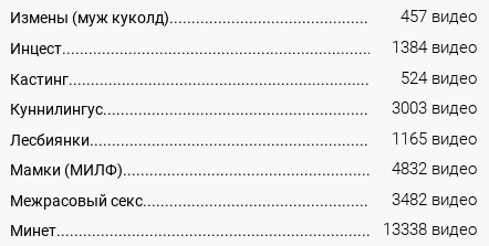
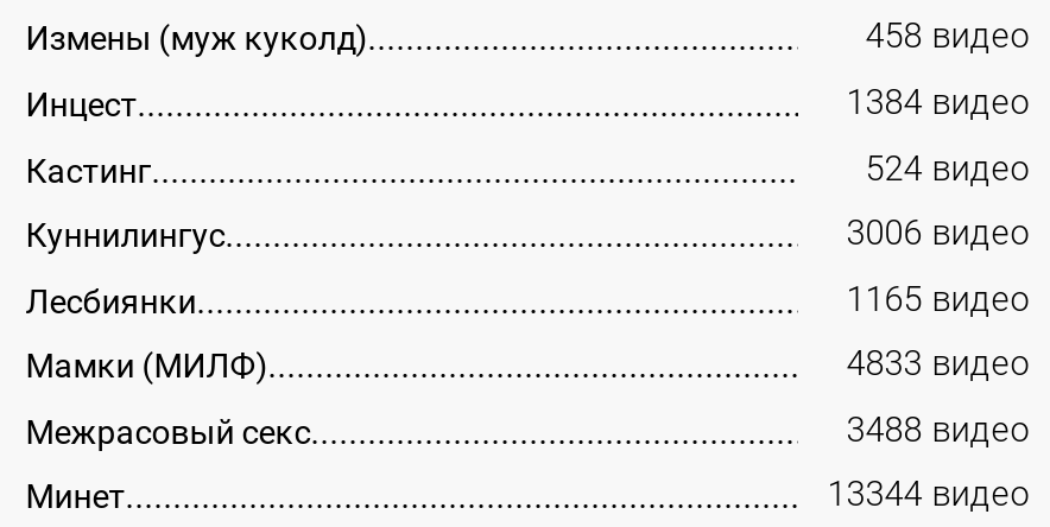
- 457 видео
+ 458 видео

- 3003 видео
+ 3006 видео

- 4832 видео
+ 4833 видео

- 3482 видео
+ 3488 видео

- 13338 видео
+ 13344 видео
